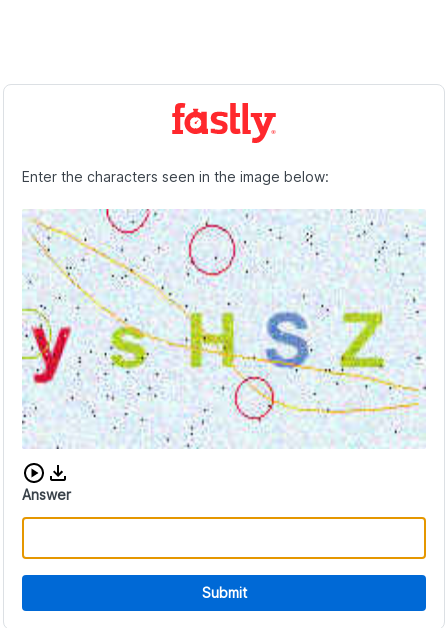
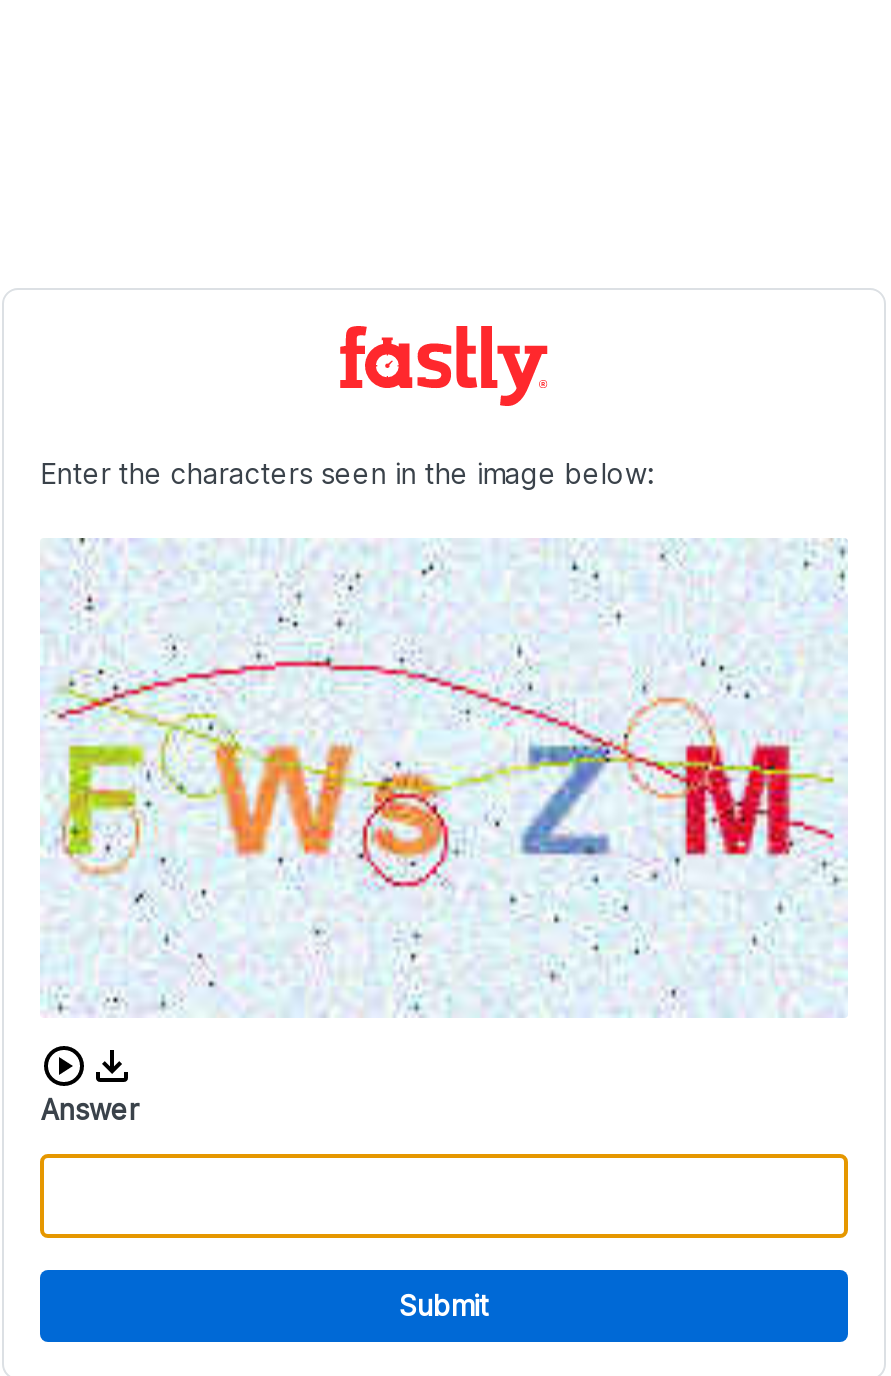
- [image]
+ [image]
